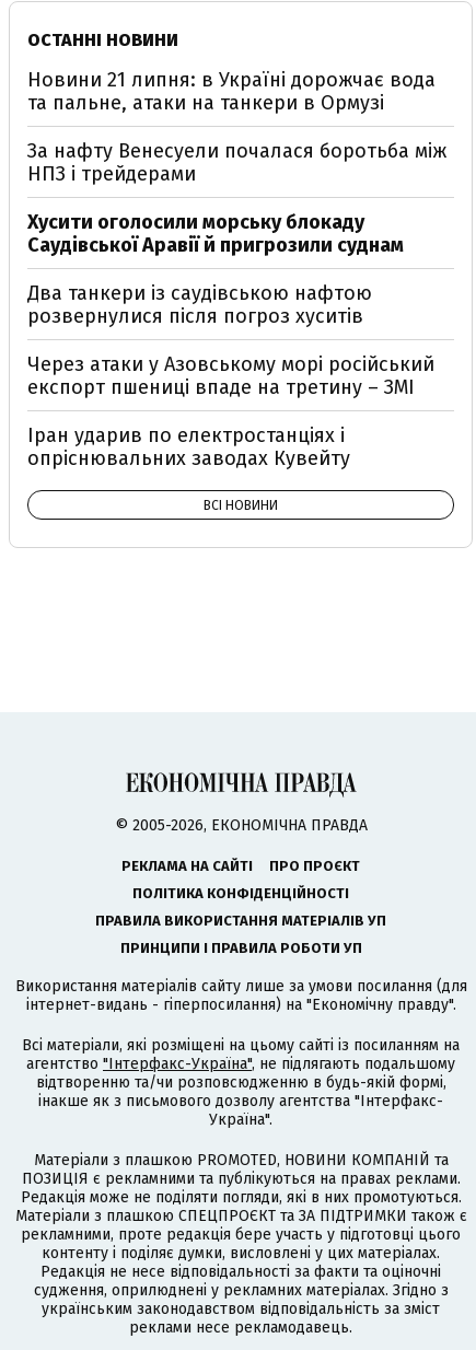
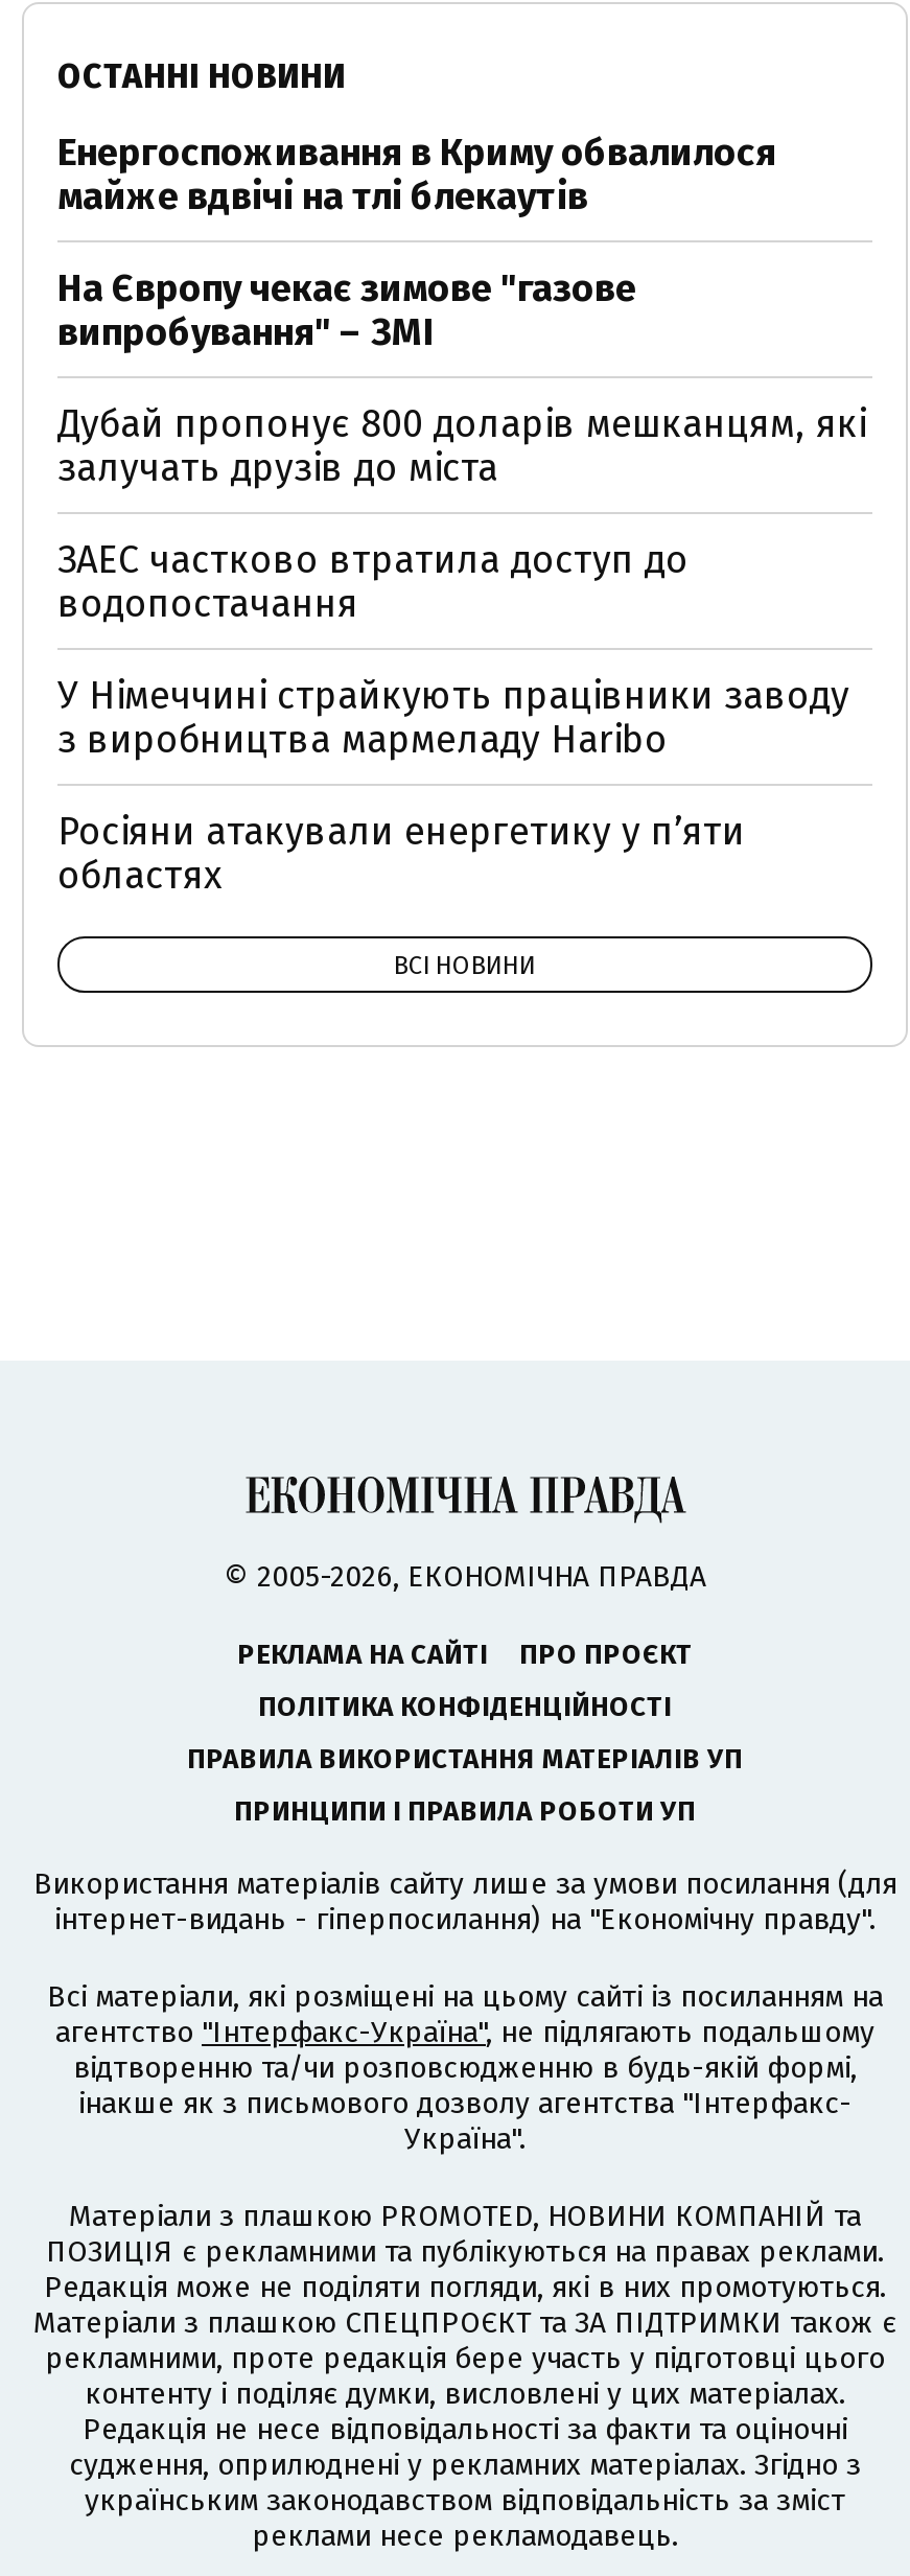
- Новини 21 липня: в Україні дорожчає вода
- та пальне, атаки на танкери в Ормузі
+ Енергоспоживання в Криму обвалилося
+ майже вдвічі на тлі блекаутів

- За нафту Венесуели почалася боротьба між
- НПЗ і трейдерами
+ На Європу чекає зимове "газове
+ випробування" – ЗМІ

- Хусити оголосили морську блокаду
- Саудівської Аравії й пригрозили суднам
+ Дубай пропонує 800 доларів мешканцям, які
+ залучать друзів до міста

- Два танкери із саудівською нафтою
- розвернулися після погроз хуситів
+ ЗАЕС частково втратила доступ до
+ водопостачання

- Через атаки у Азовському морі російський
- експорт пшениці впаде на третину – ЗМІ
+ У Німеччині страйкують працівники заводу
+ з виробництва мармеладу Haribo

- Іран ударив по електростанціях і
- опріснювальних заводах Кувейту
+ Росіяни атакували енергетику у пʼяти
+ областях
